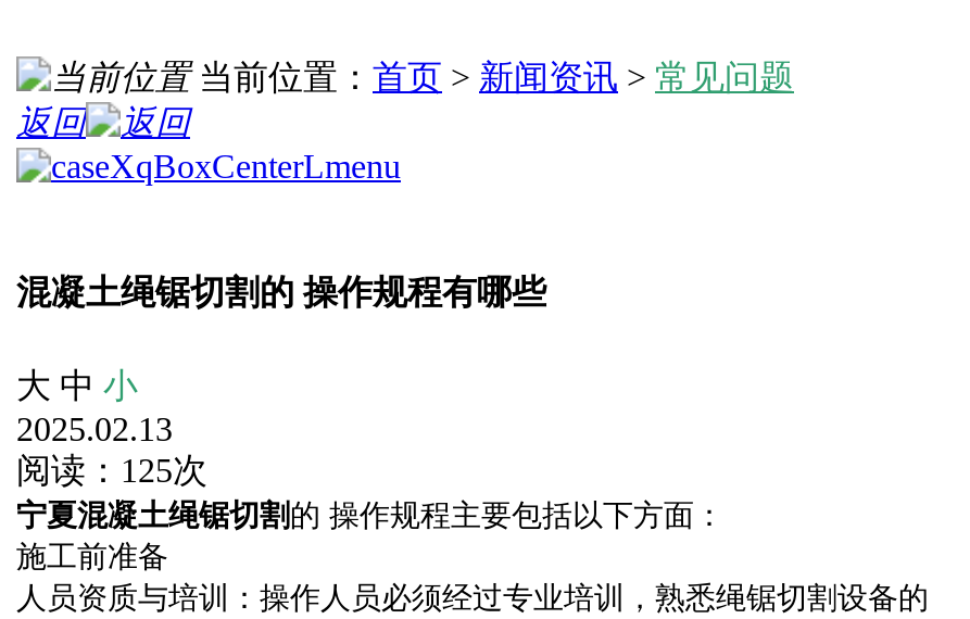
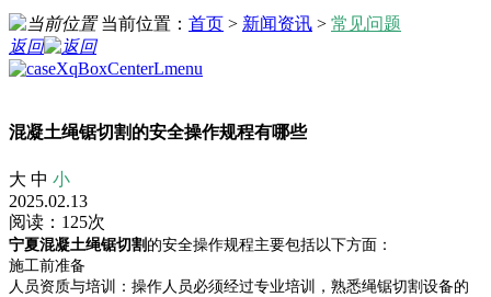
- 混凝土绳锯切割的 操作规程有哪些
+ 混凝土绳锯切割的安全操作规程有哪些

- 宁夏混凝土绳锯切割的 操作规程主要包括以下方面：
+ 宁夏混凝土绳锯切割的安全操作规程主要包括以下方面：
